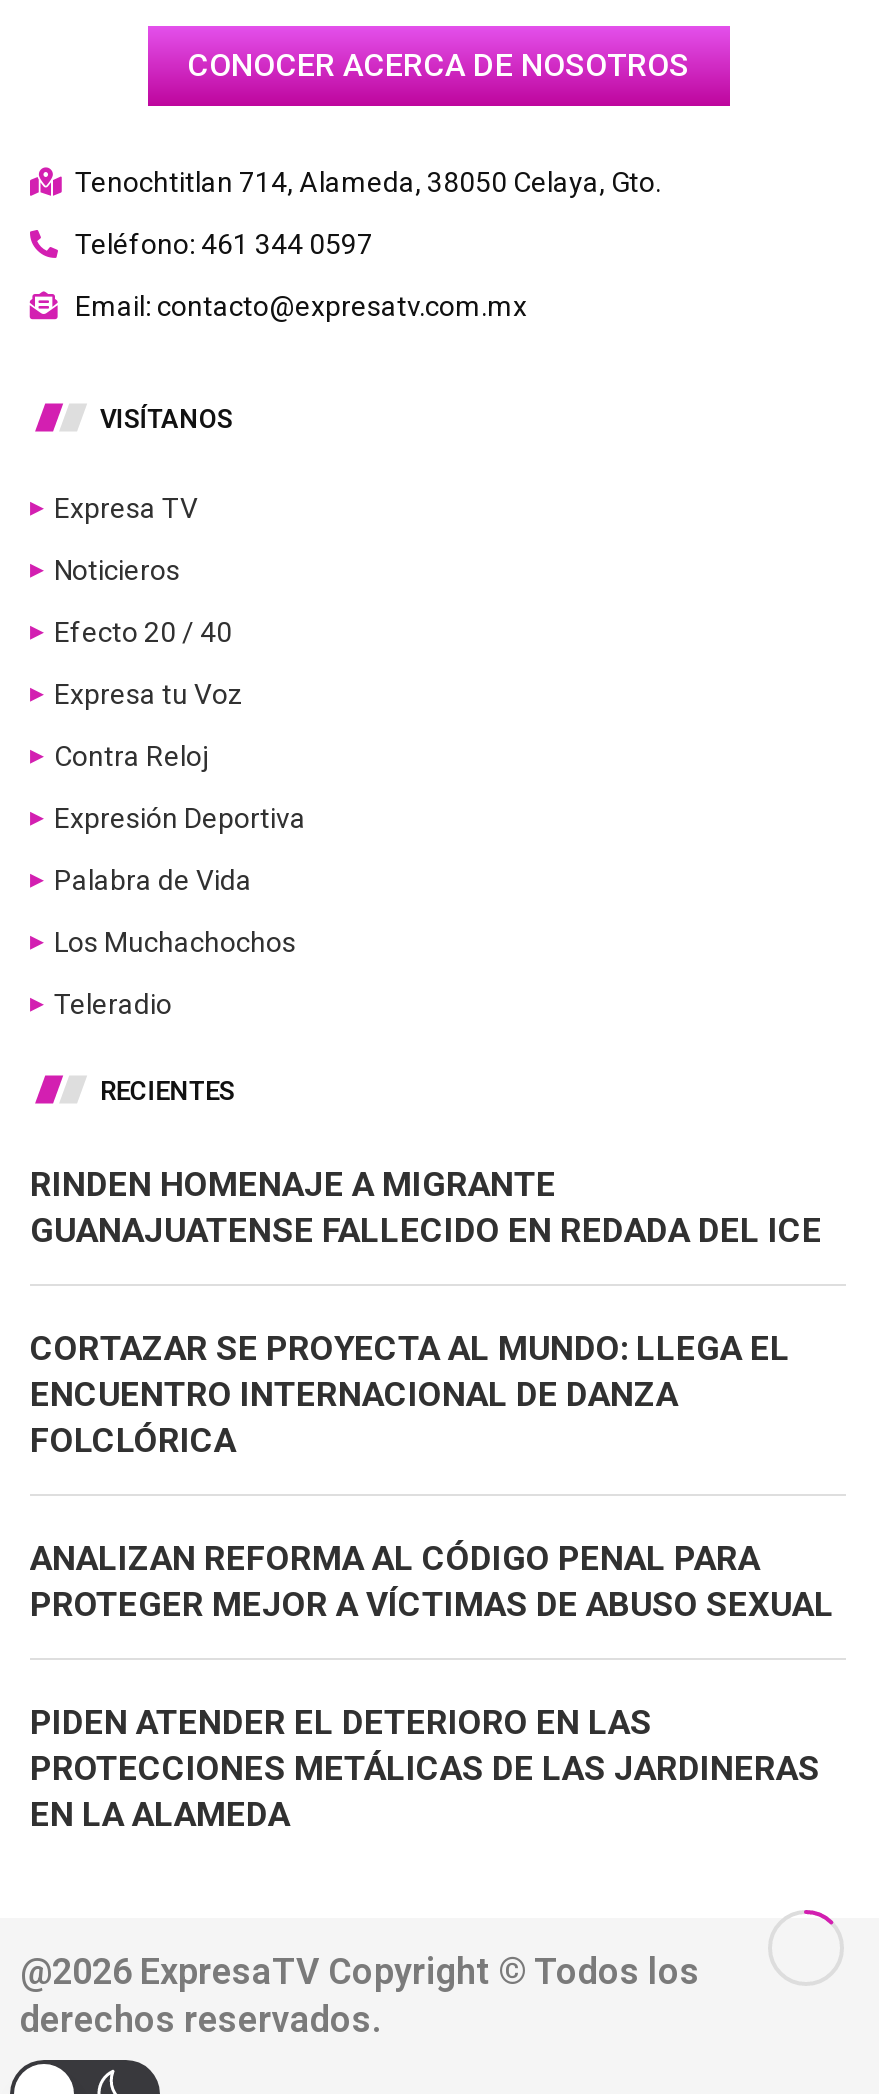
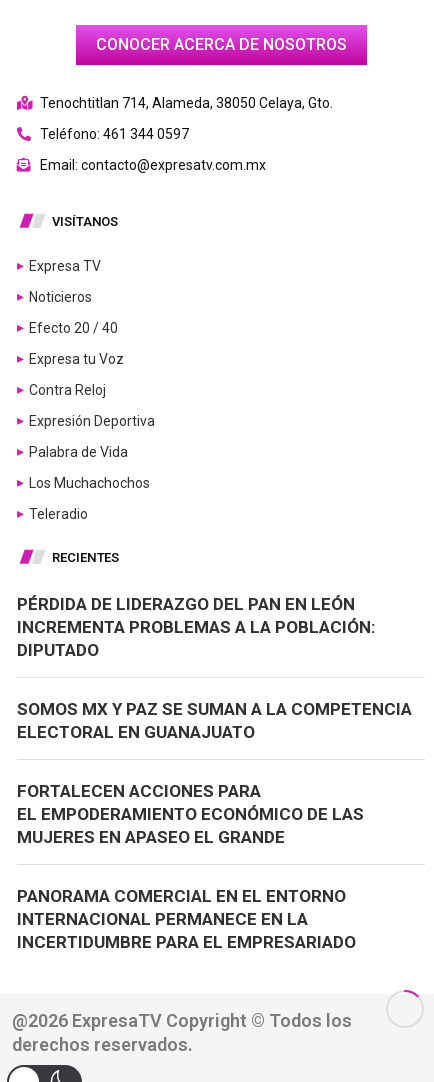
- RINDEN HOMENAJE A MIGRANTE
- GUANAJUATENSE FALLECIDO EN REDADA DEL ICE
+ PÉRDIDA DE LIDERAZGO DEL PAN EN LEÓN
+ INCREMENTA PROBLEMAS A LA POBLACIÓN:
+ DIPUTADO

- CORTAZAR SE PROYECTA AL MUNDO: LLEGA EL
- ENCUENTRO INTERNACIONAL DE DANZA
- FOLCLÓRICA
+ SOMOS MX Y PAZ SE SUMAN A LA COMPETENCIA
+ ELECTORAL EN GUANAJUATO

- ANALIZAN REFORMA AL CÓDIGO PENAL PARA
- PROTEGER MEJOR A VÍCTIMAS DE ABUSO SEXUAL
+ FORTALECEN ACCIONES PARA
+ EL EMPODERAMIENTO ECONÓMICO DE LAS
+ MUJERES EN APASEO EL GRANDE

- PIDEN ATENDER EL DETERIORO EN LAS
- PROTECCIONES METÁLICAS DE LAS JARDINERAS
- EN LA ALAMEDA
+ PANORAMA COMERCIAL EN EL ENTORNO
+ INTERNACIONAL PERMANECE EN LA
+ INCERTIDUMBRE PARA EL EMPRESARIADO
